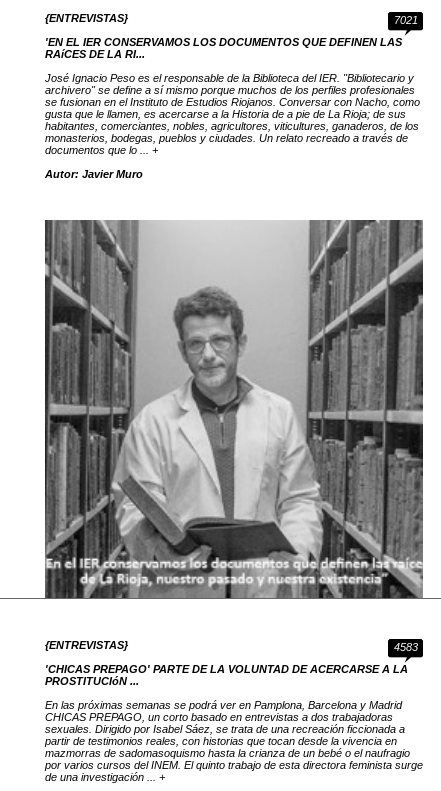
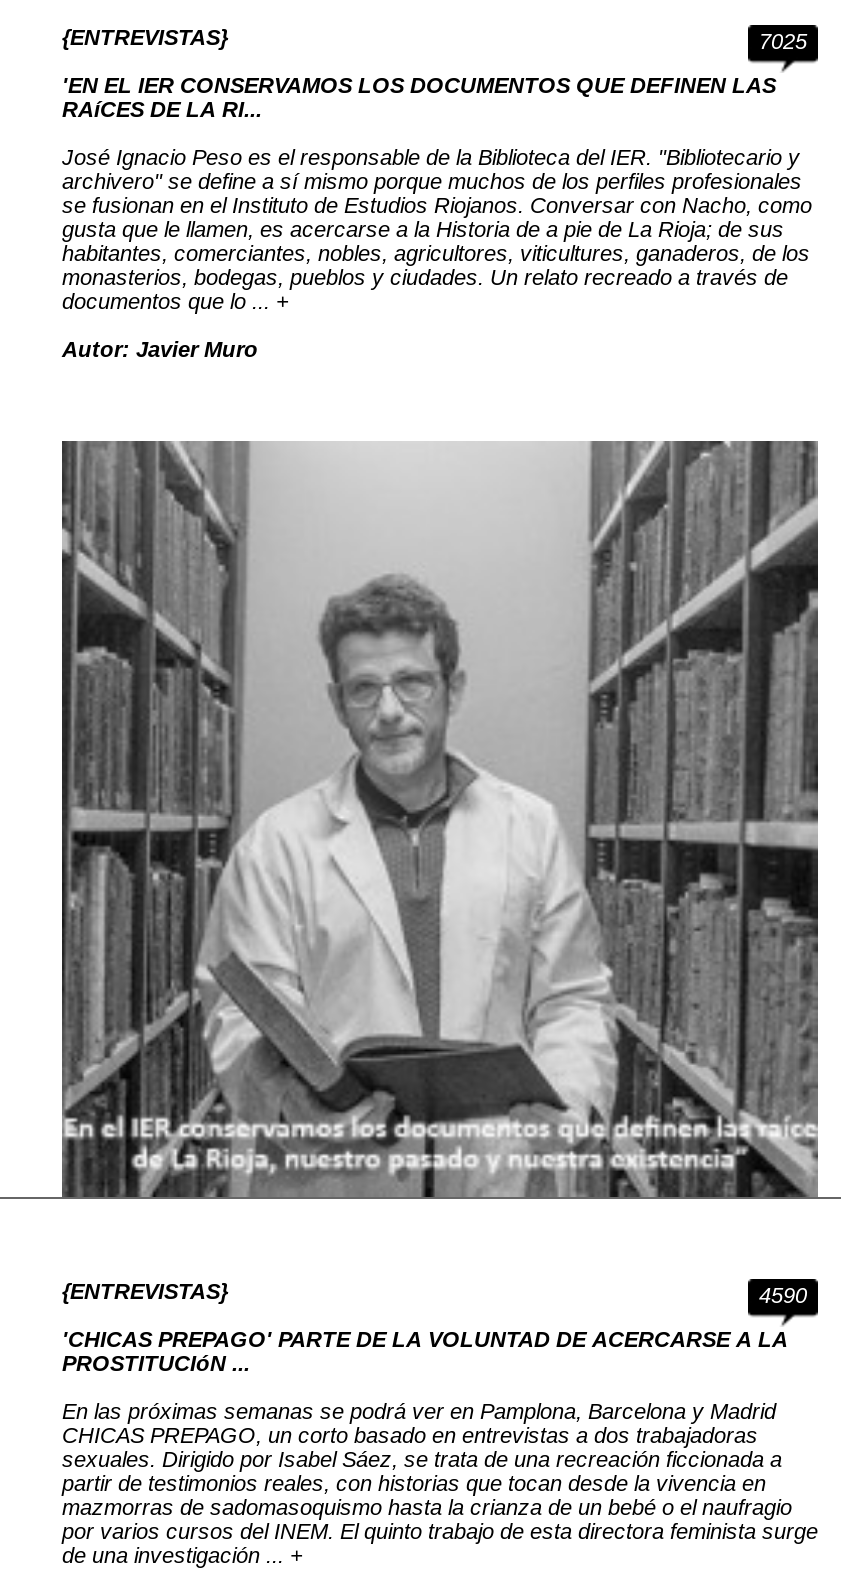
- 7021
+ 7025

- 4583
+ 4590
